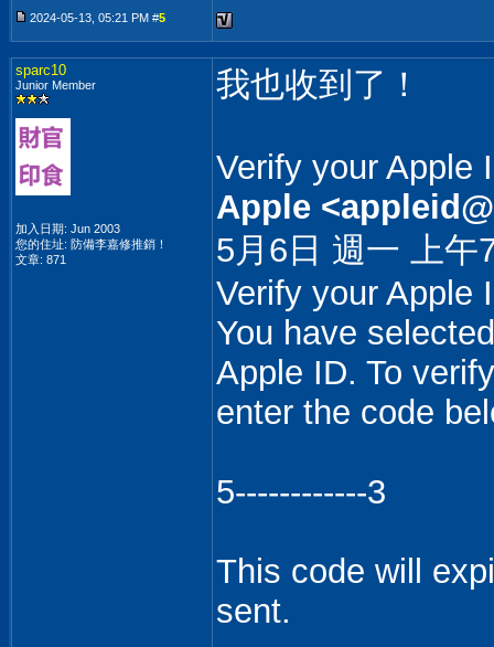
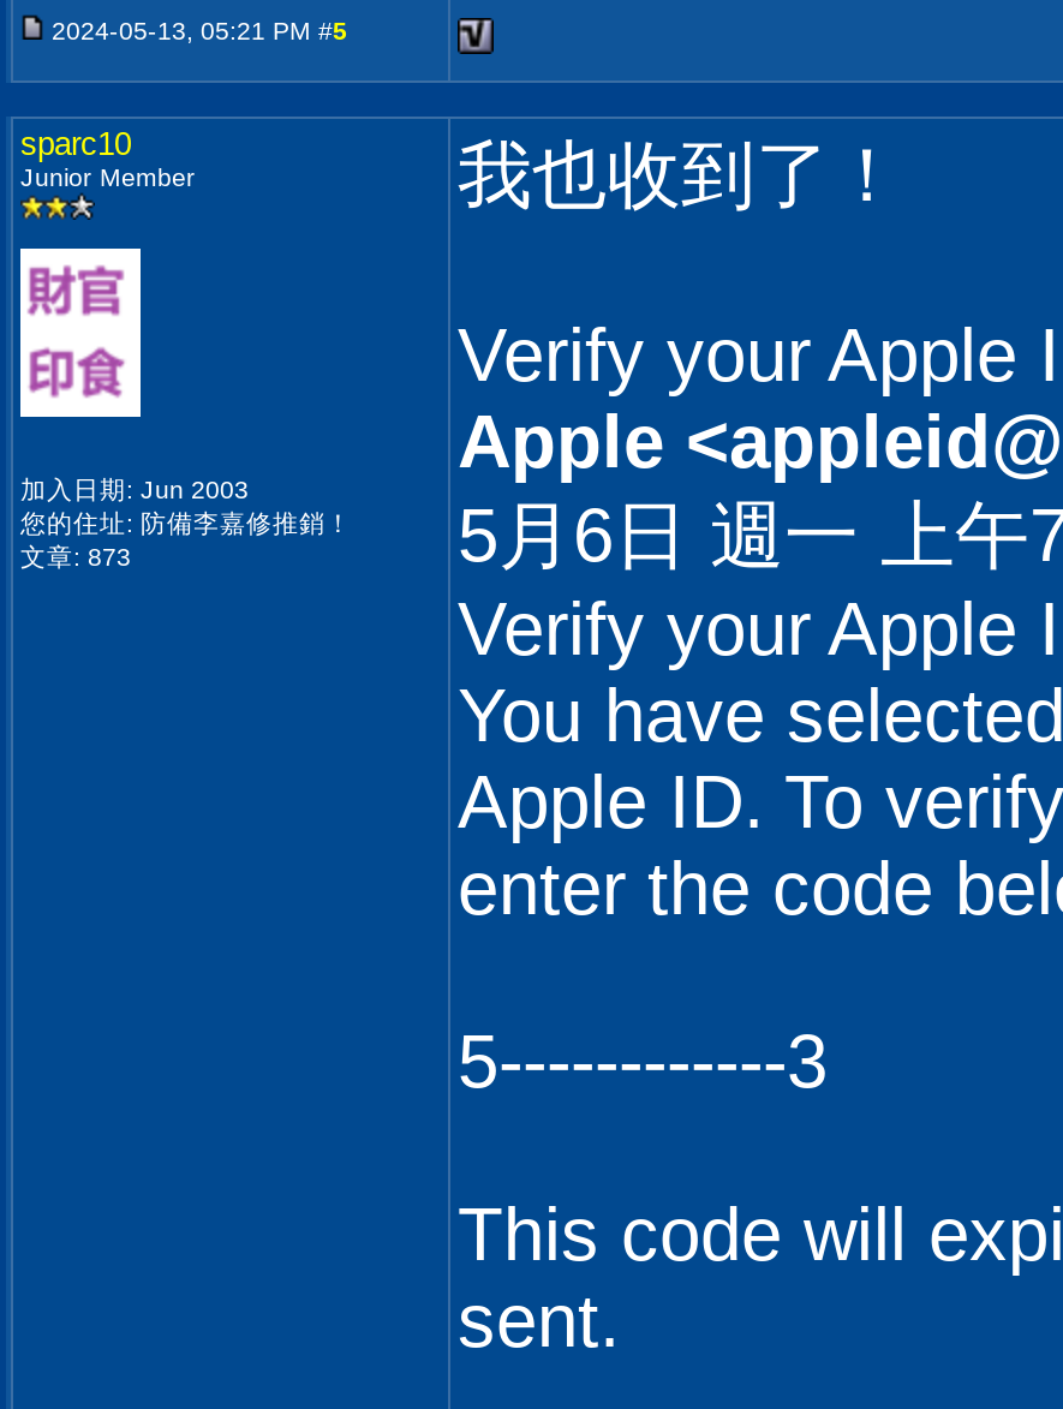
- 文章: 871
+ 文章: 873
